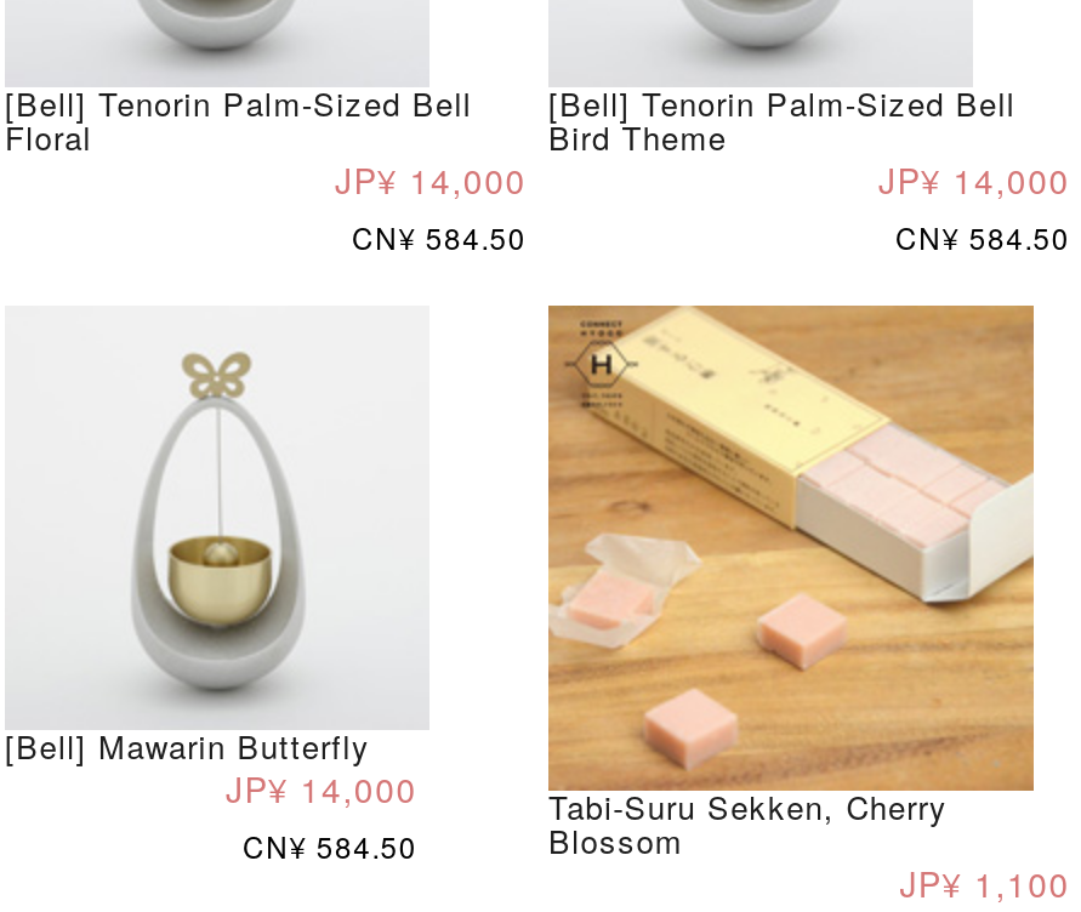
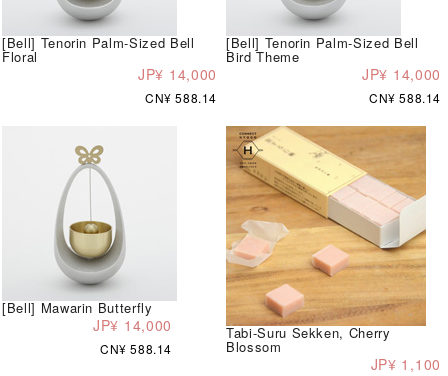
- CN¥ 584.50
+ CN¥ 588.14

- CN¥ 584.50
+ CN¥ 588.14

- CN¥ 584.50
+ CN¥ 588.14
